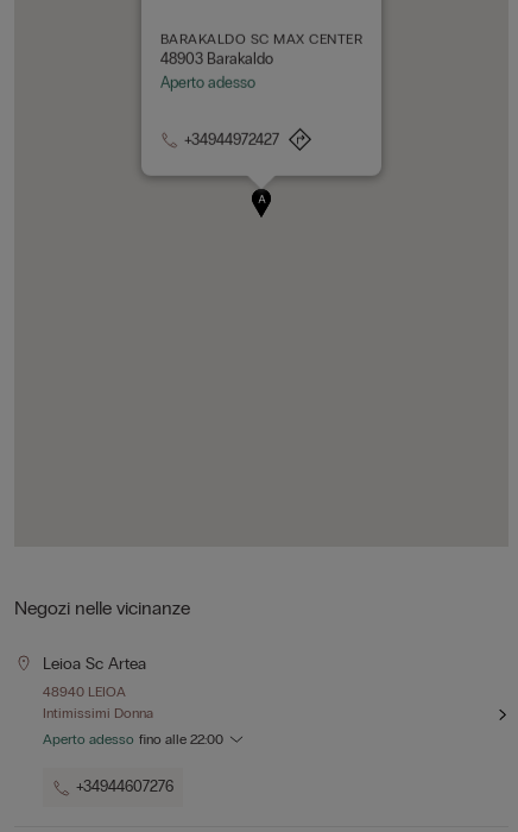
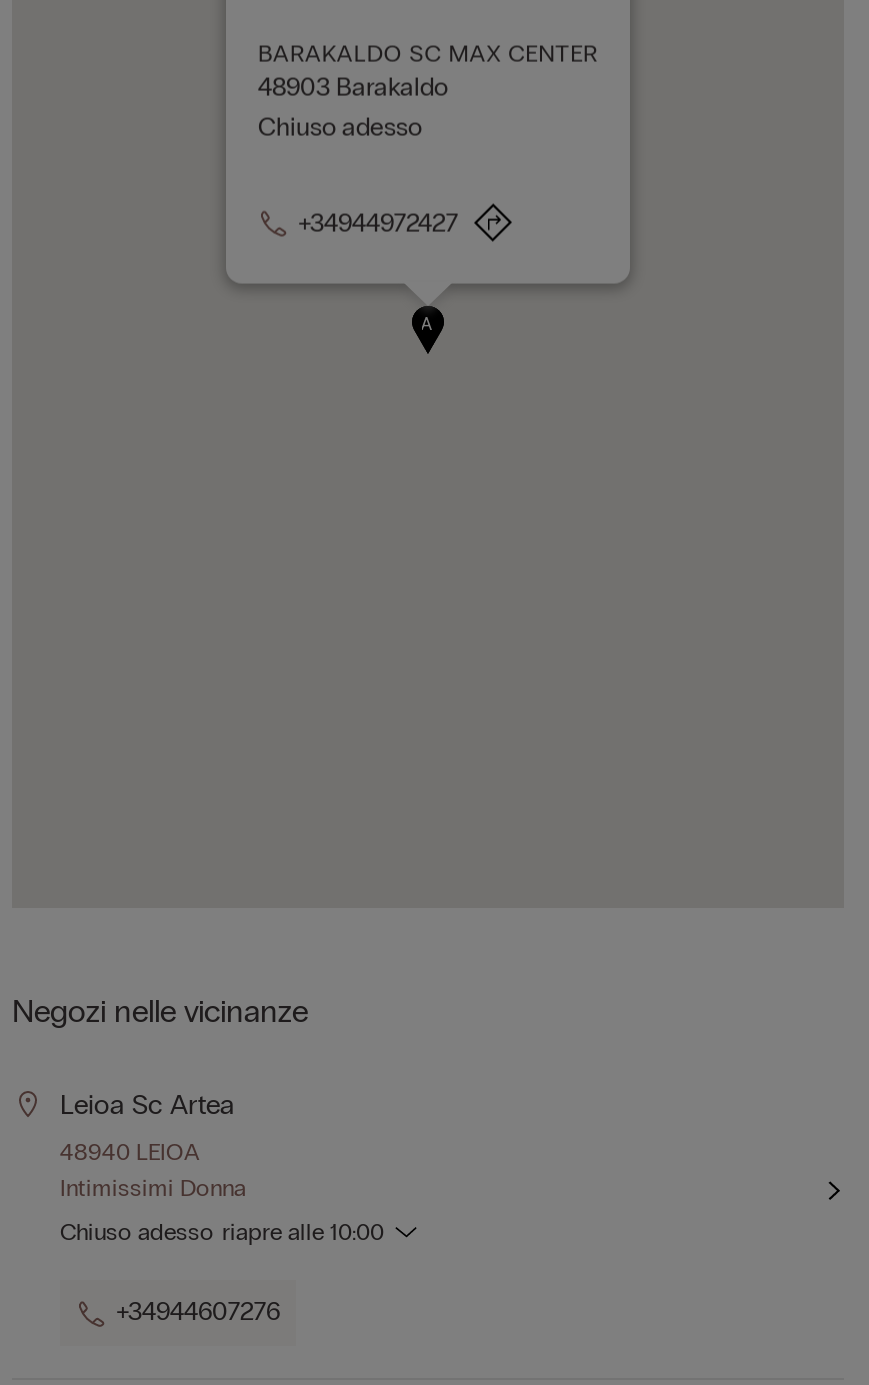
- Aperto adesso
+ Chiuso adesso

- Aperto adesso fino alle 22:00
+ Chiuso adesso riapre alle 10:00
